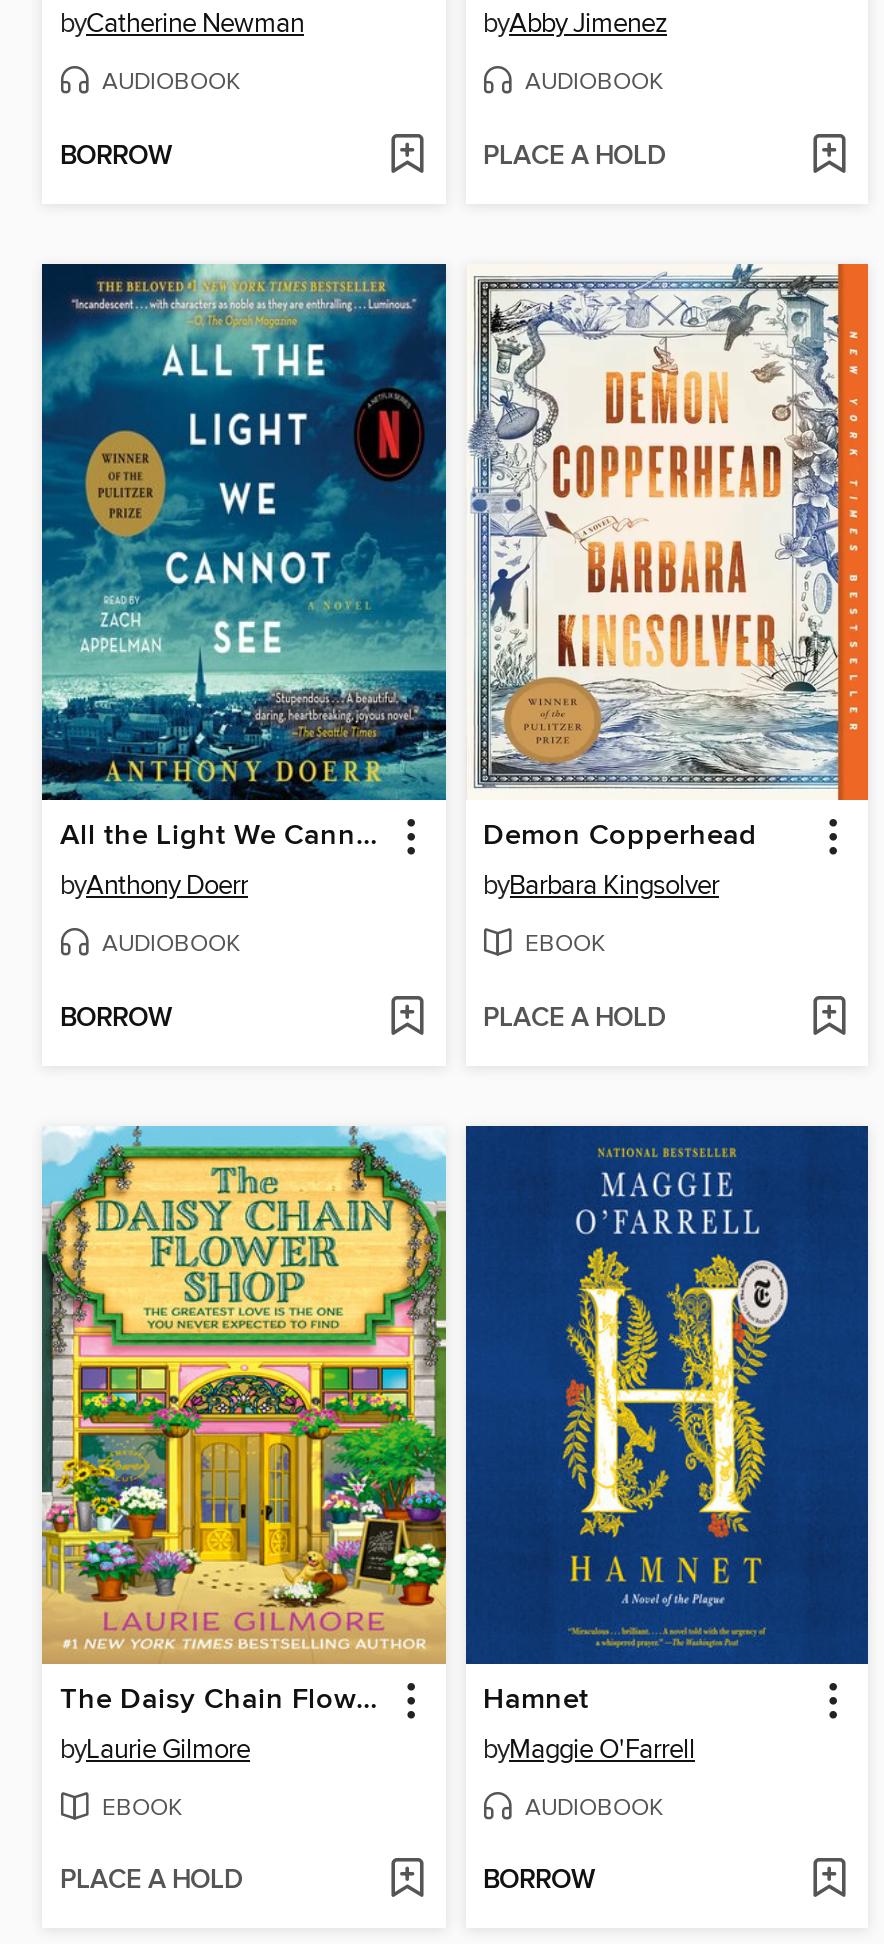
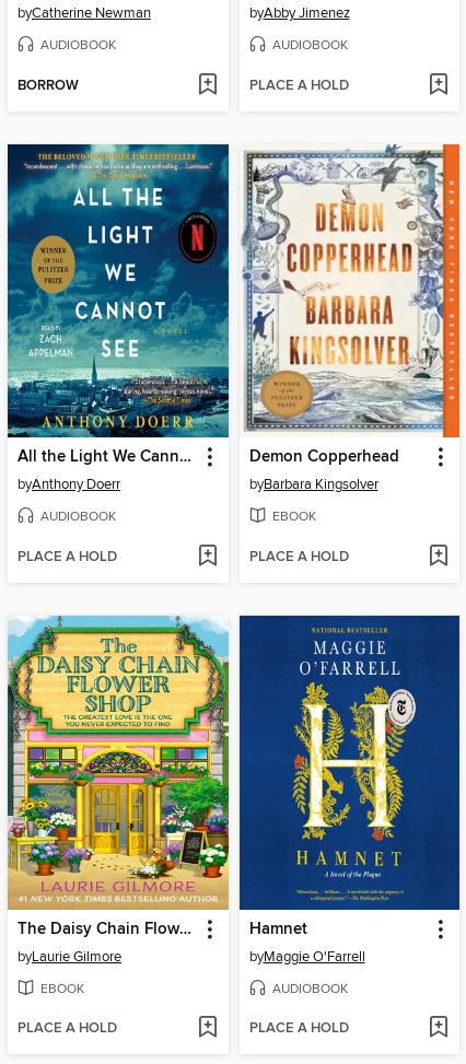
- BORROW
+ PLACE A HOLD

- BORROW
+ PLACE A HOLD
